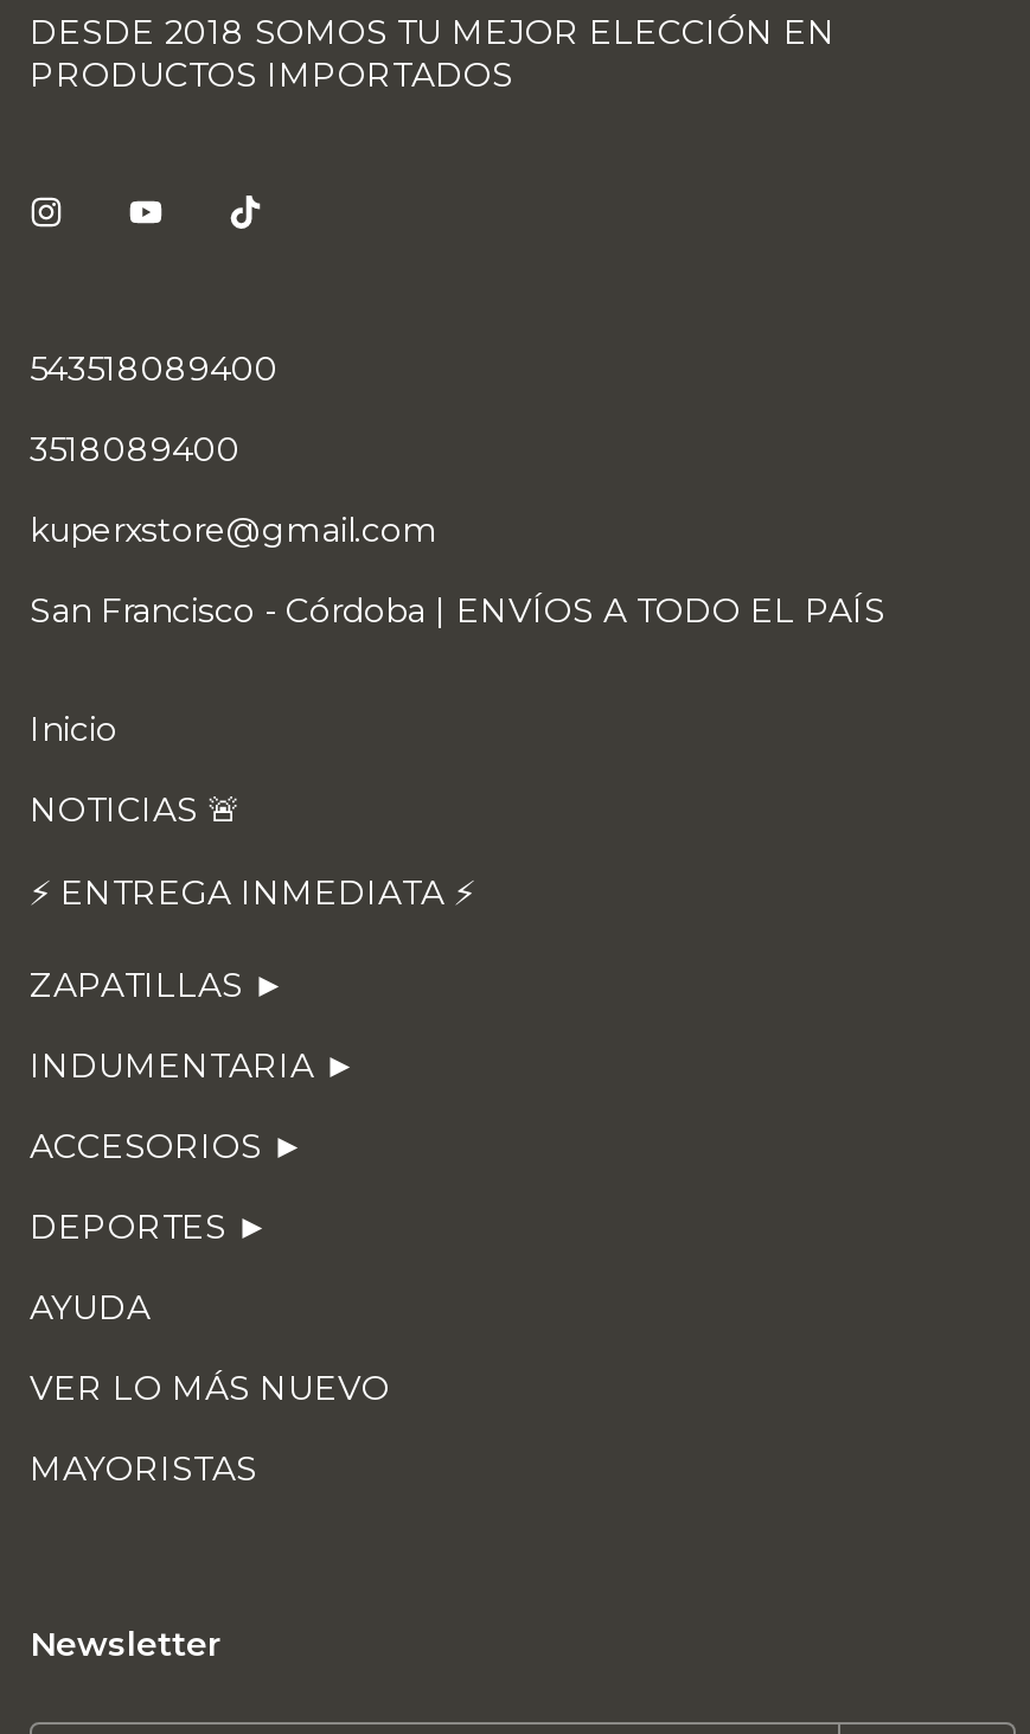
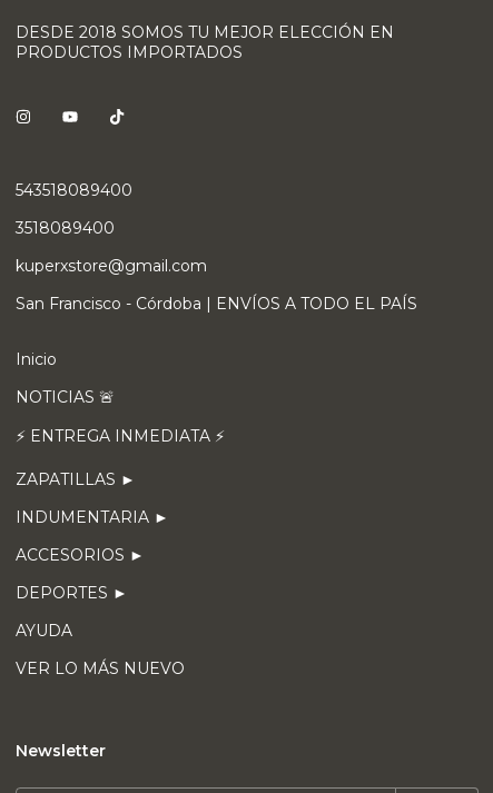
- MAYORISTAS
